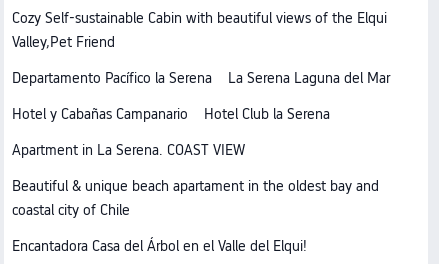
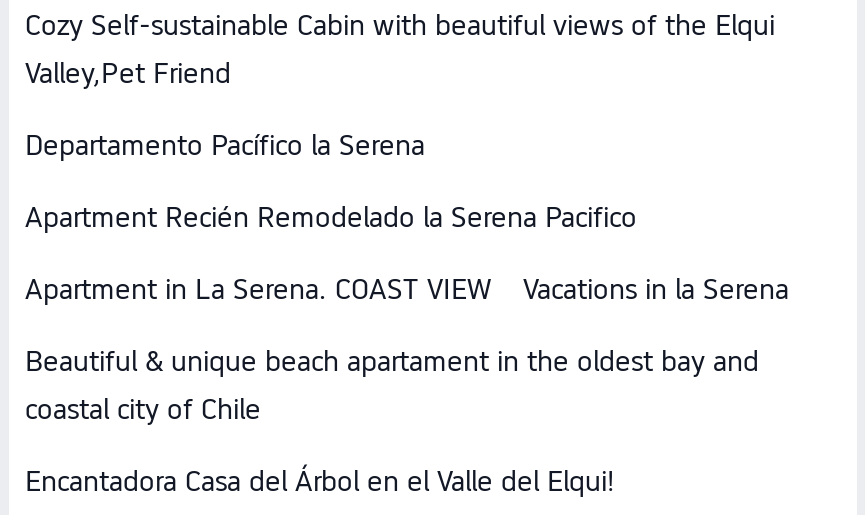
- La Serena Laguna del Mar
- Hotel y Cabañas Campanario
- Hotel Club la Serena
+ Apartment Recién Remodelado la Serena Pacifico

+ Vacations in la Serena
